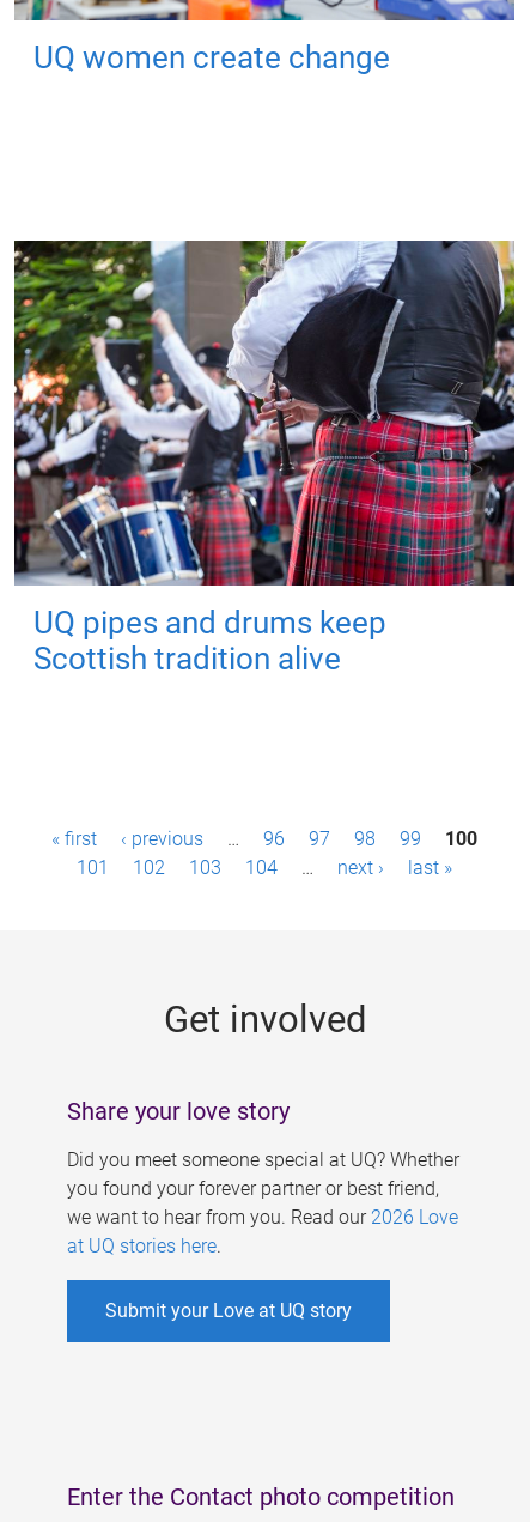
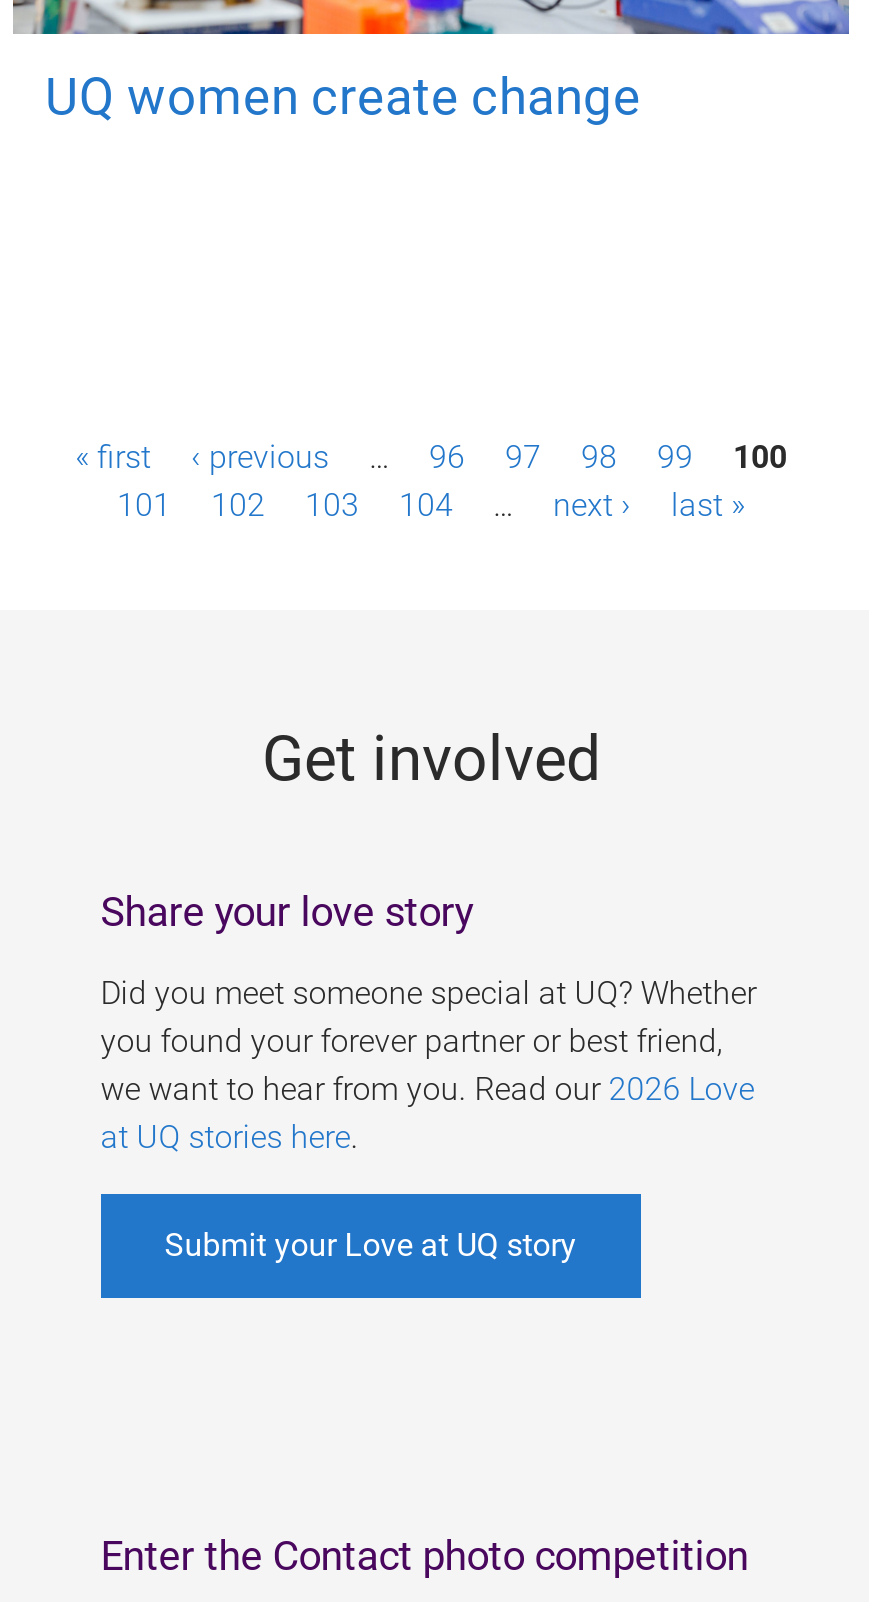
- [image]
- UQ pipes and drums keep
- Scottish tradition alive
